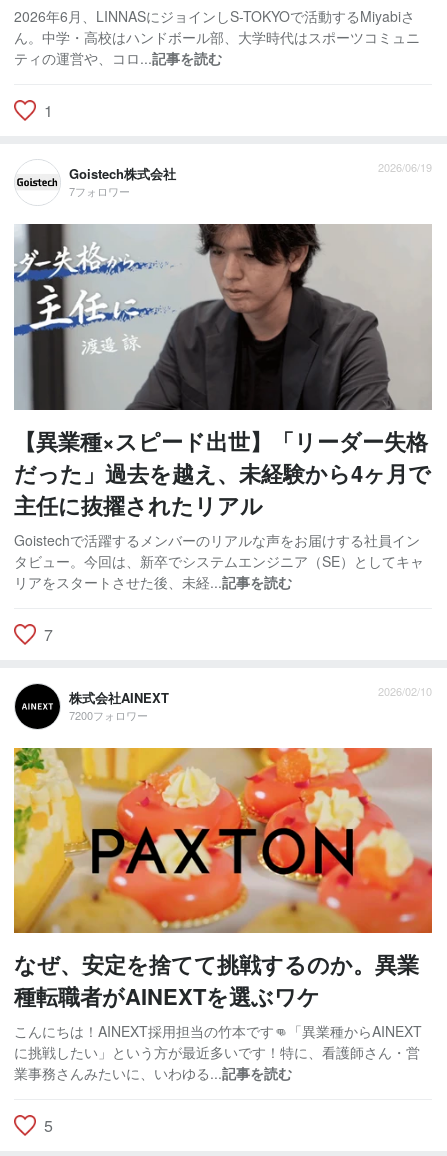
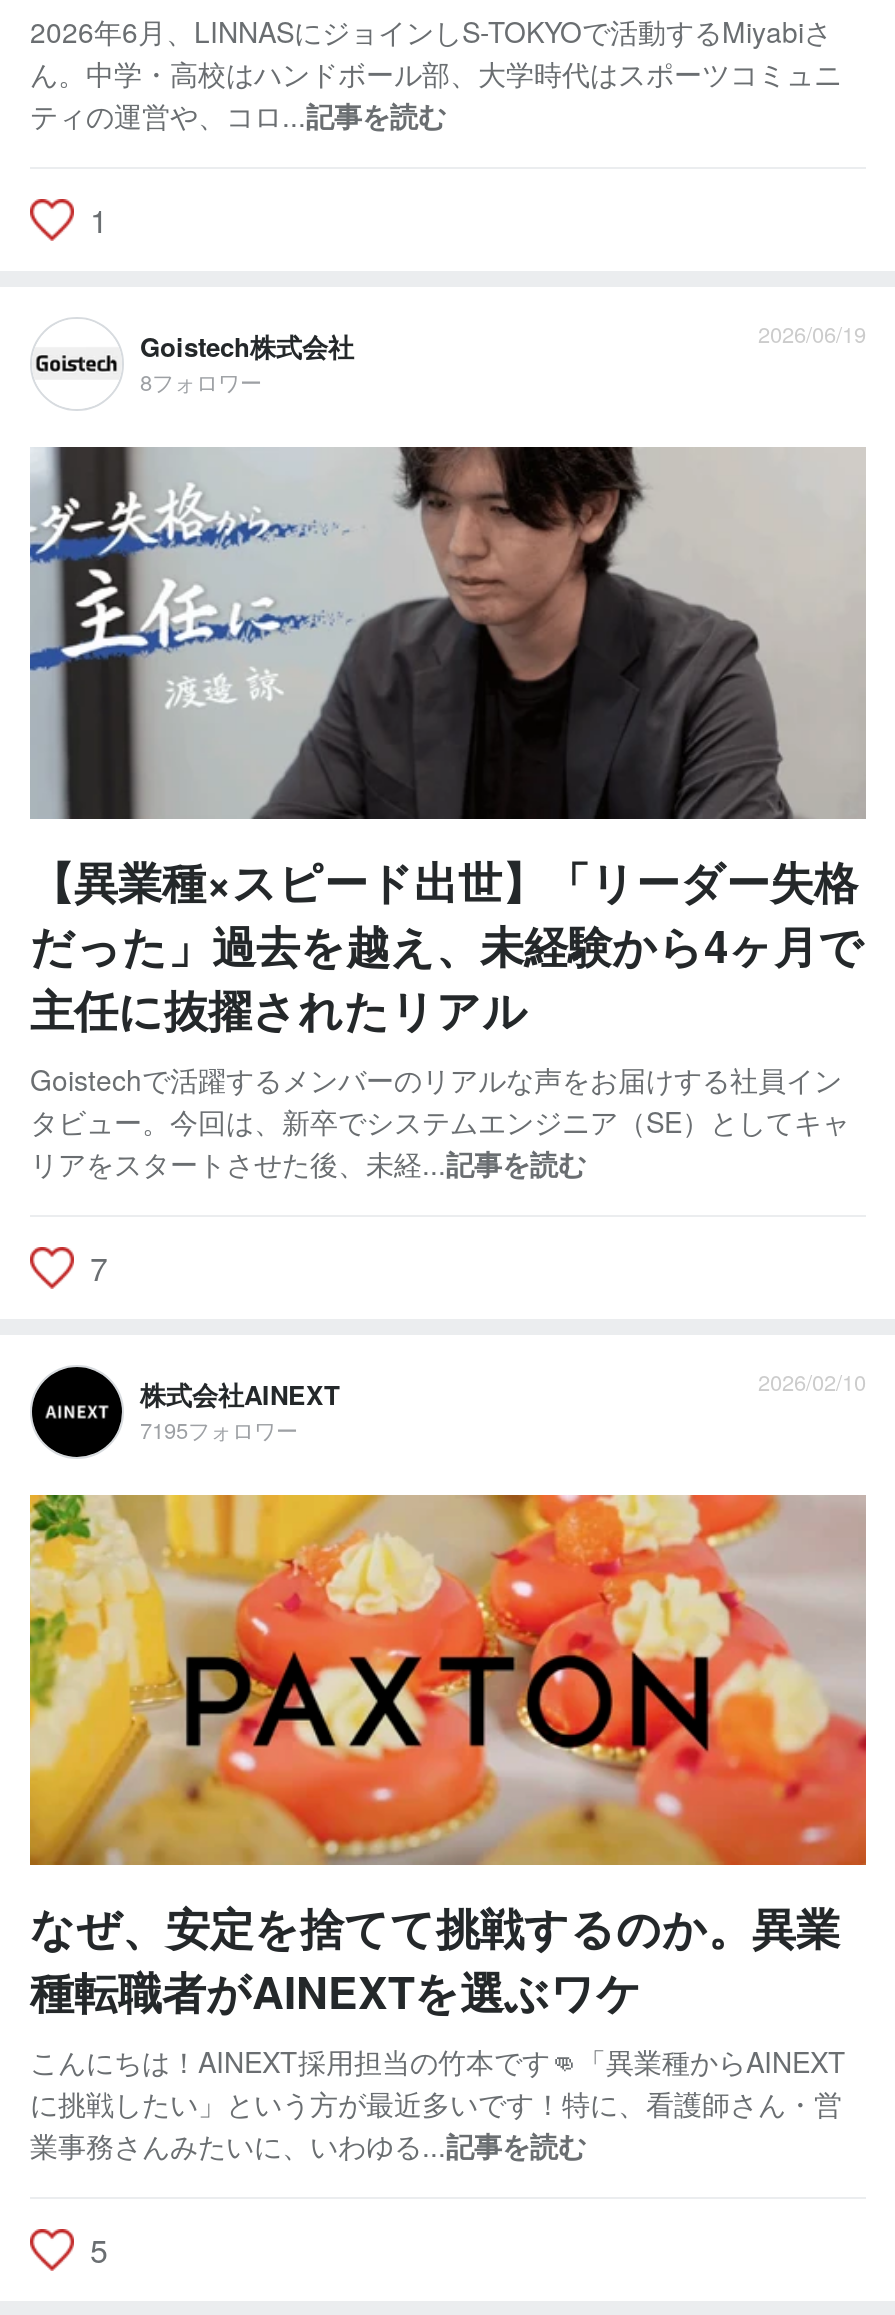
- 7フォロワー
+ 8フォロワー

- 7200フォロワー
+ 7195フォロワー
